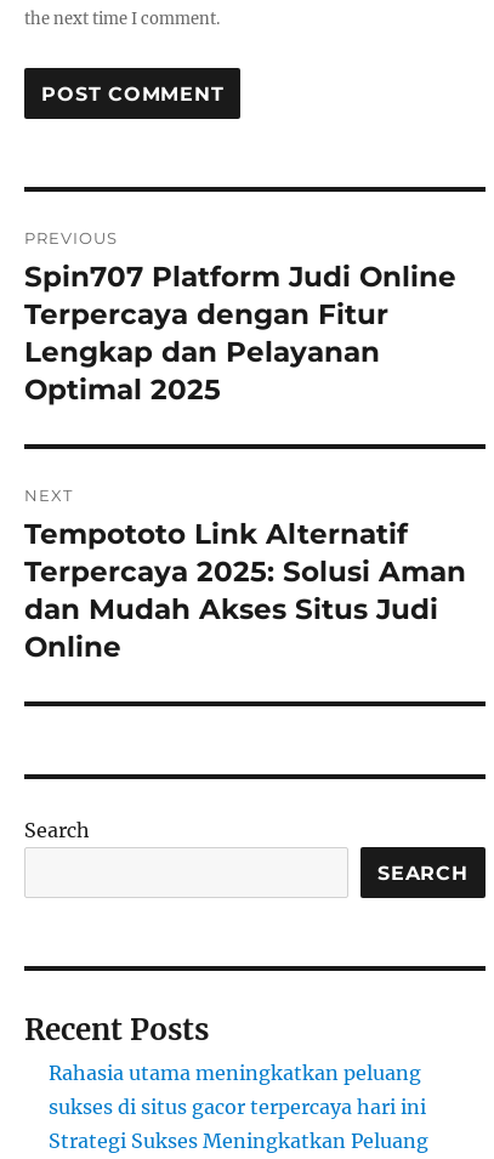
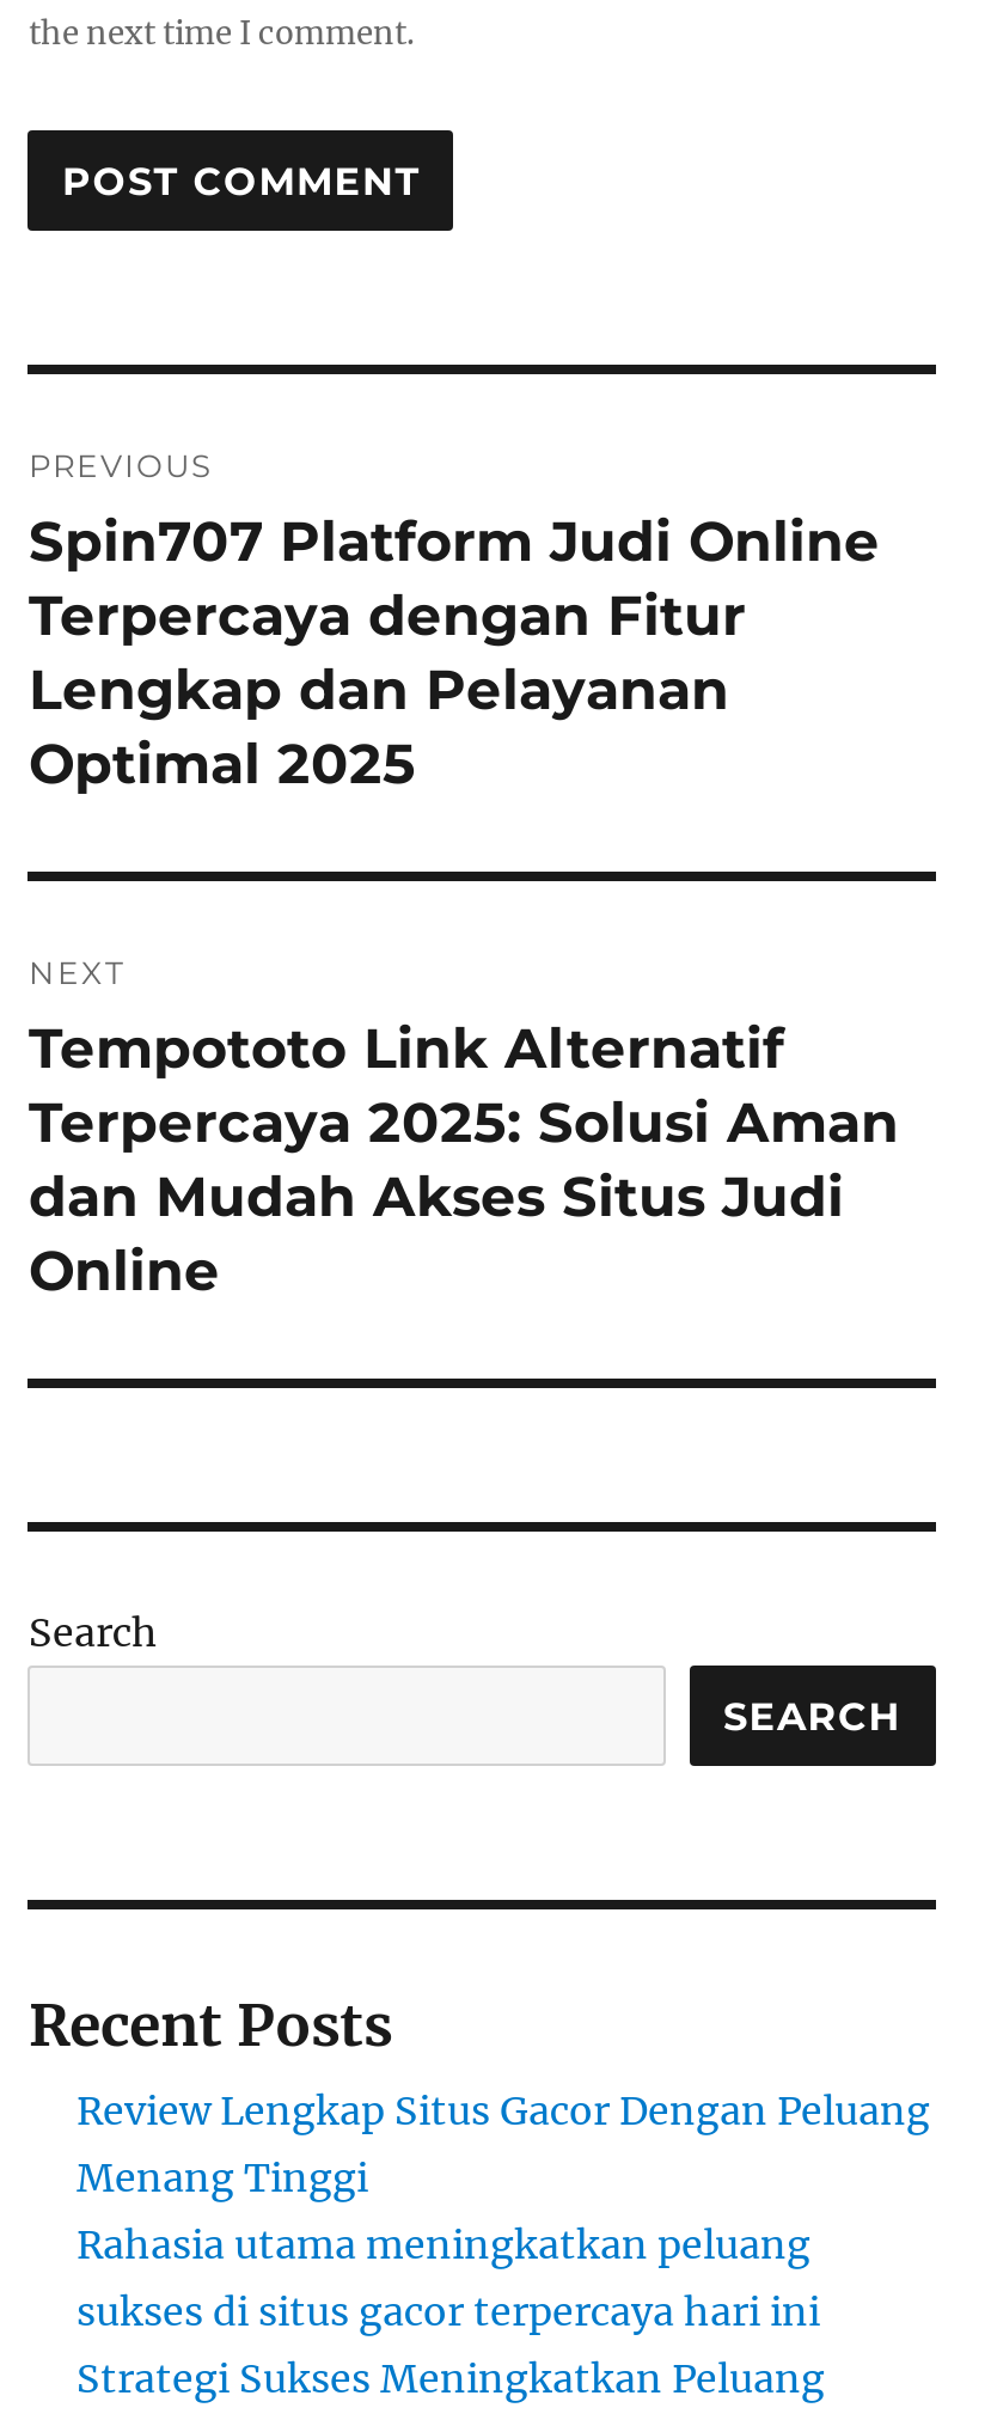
+ Review Lengkap Situs Gacor Dengan Peluang
+ Menang Tinggi
